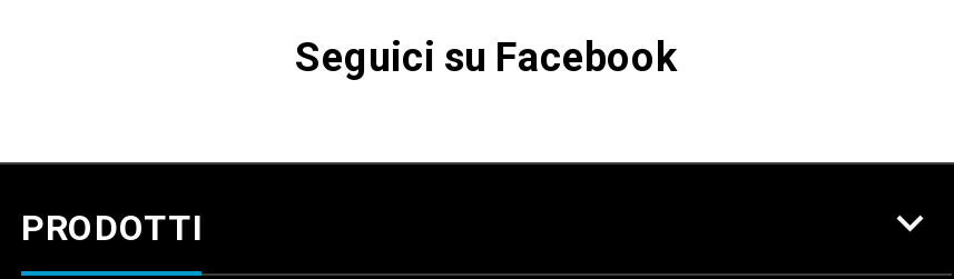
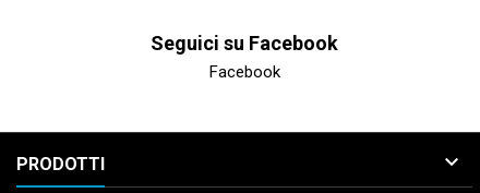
+ Facebook
